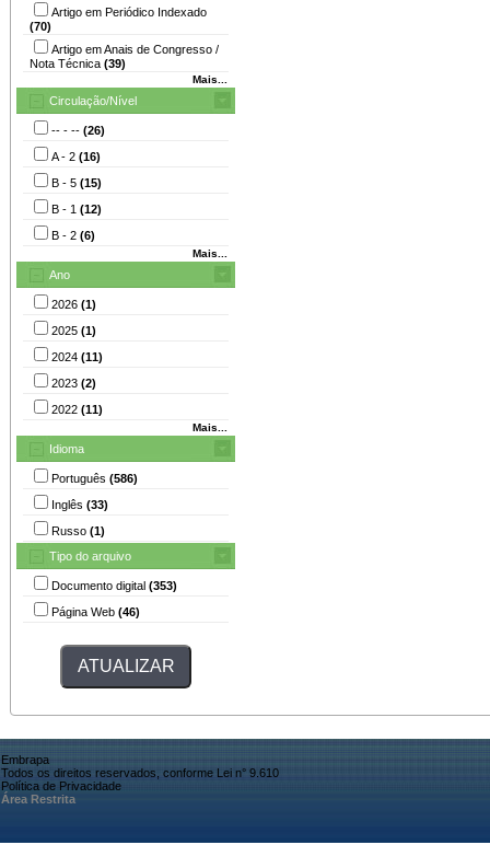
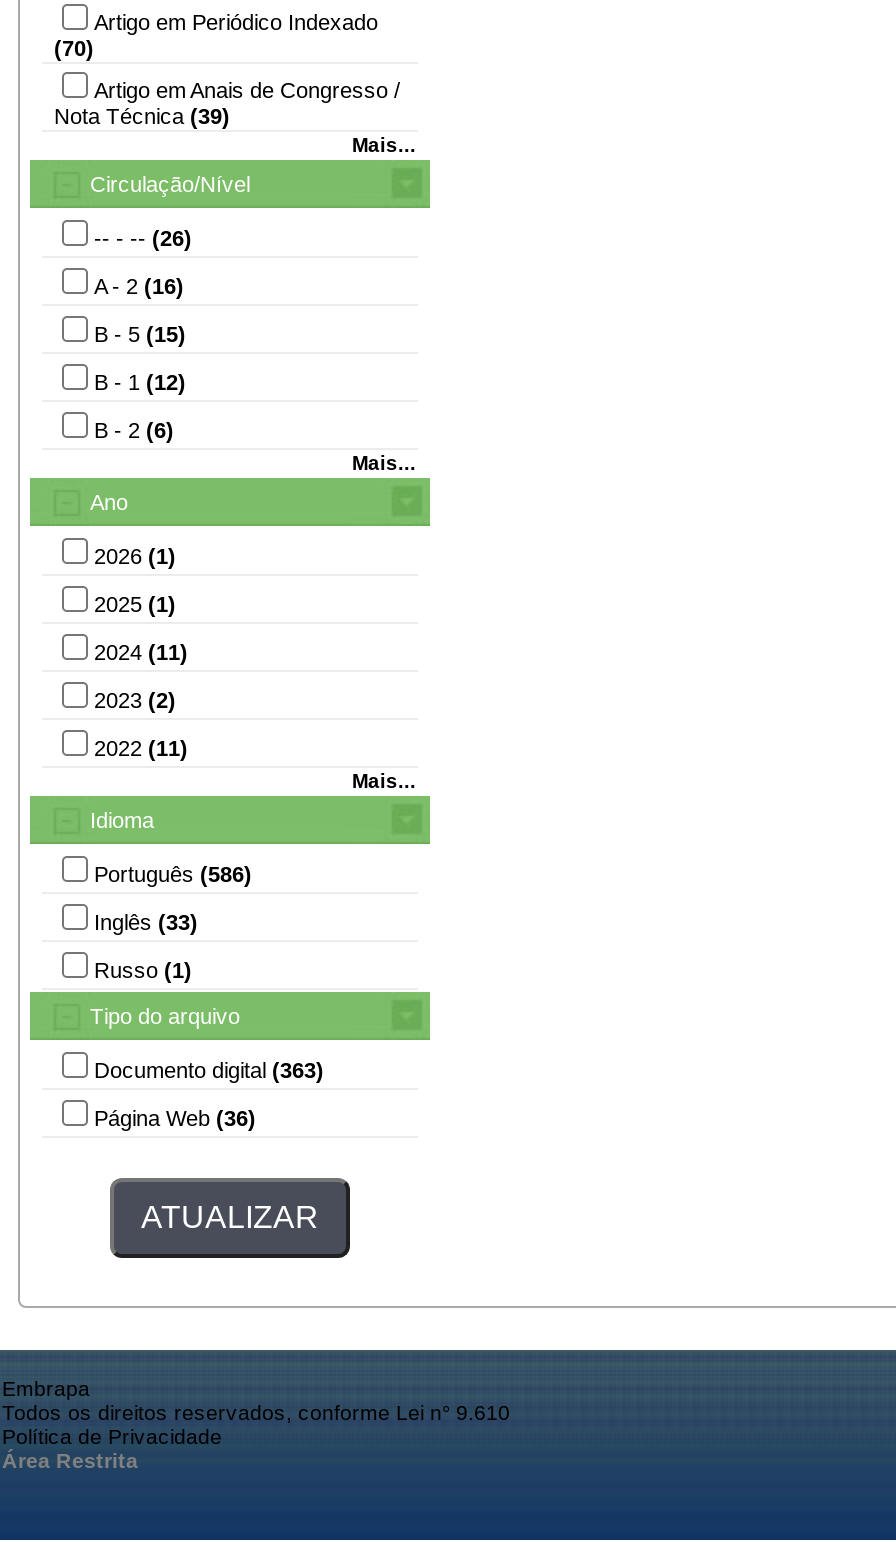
- Documento digital (353)
+ Documento digital (363)

- Página Web (46)
+ Página Web (36)
